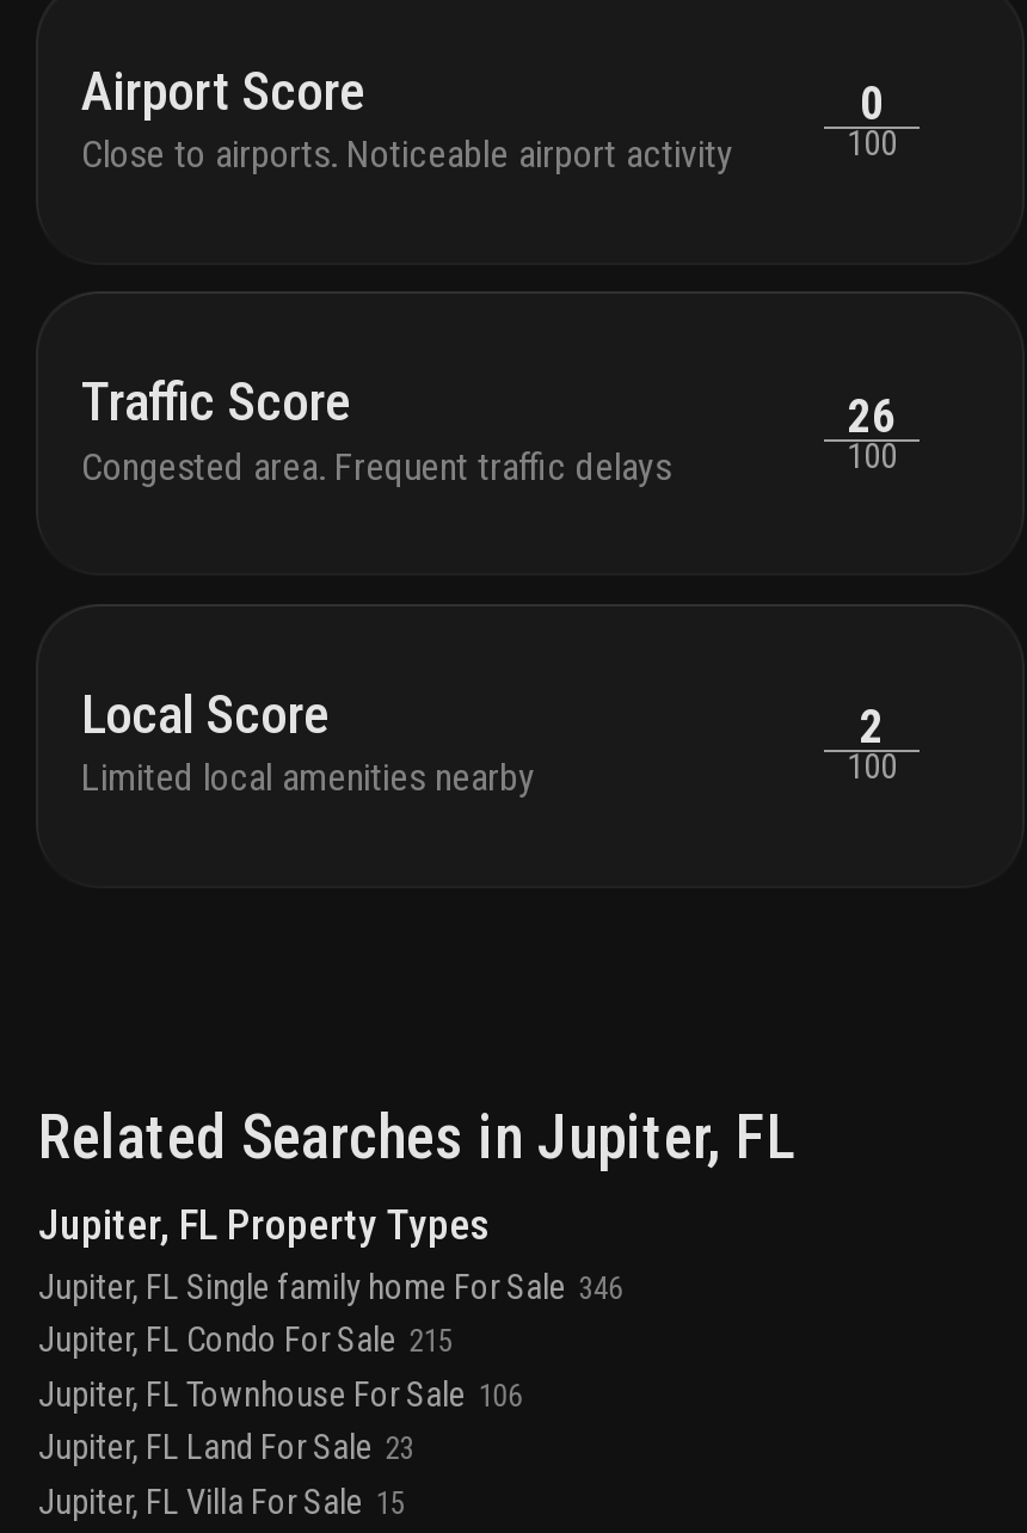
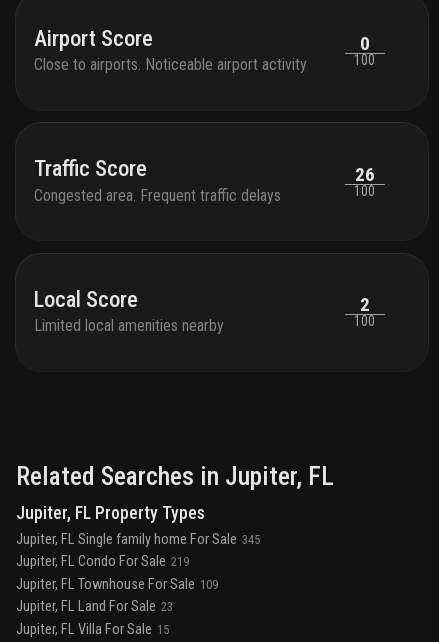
- Jupiter, FL Single family home For Sale 346
+ Jupiter, FL Single family home For Sale 345

- Jupiter, FL Condo For Sale 215
+ Jupiter, FL Condo For Sale 219

- Jupiter, FL Townhouse For Sale 106
+ Jupiter, FL Townhouse For Sale 109
